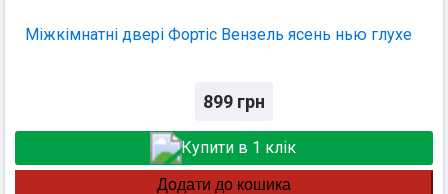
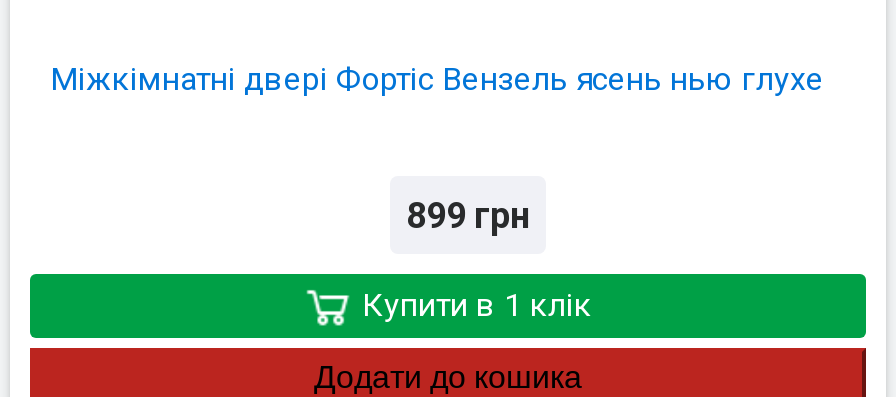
- [image]
+ [image]
